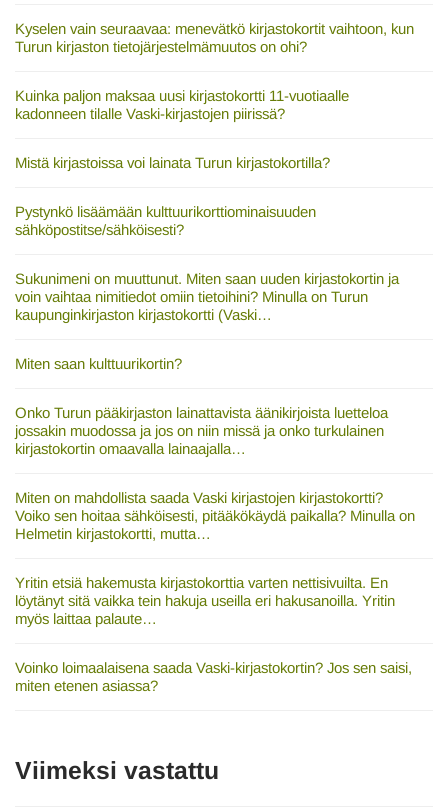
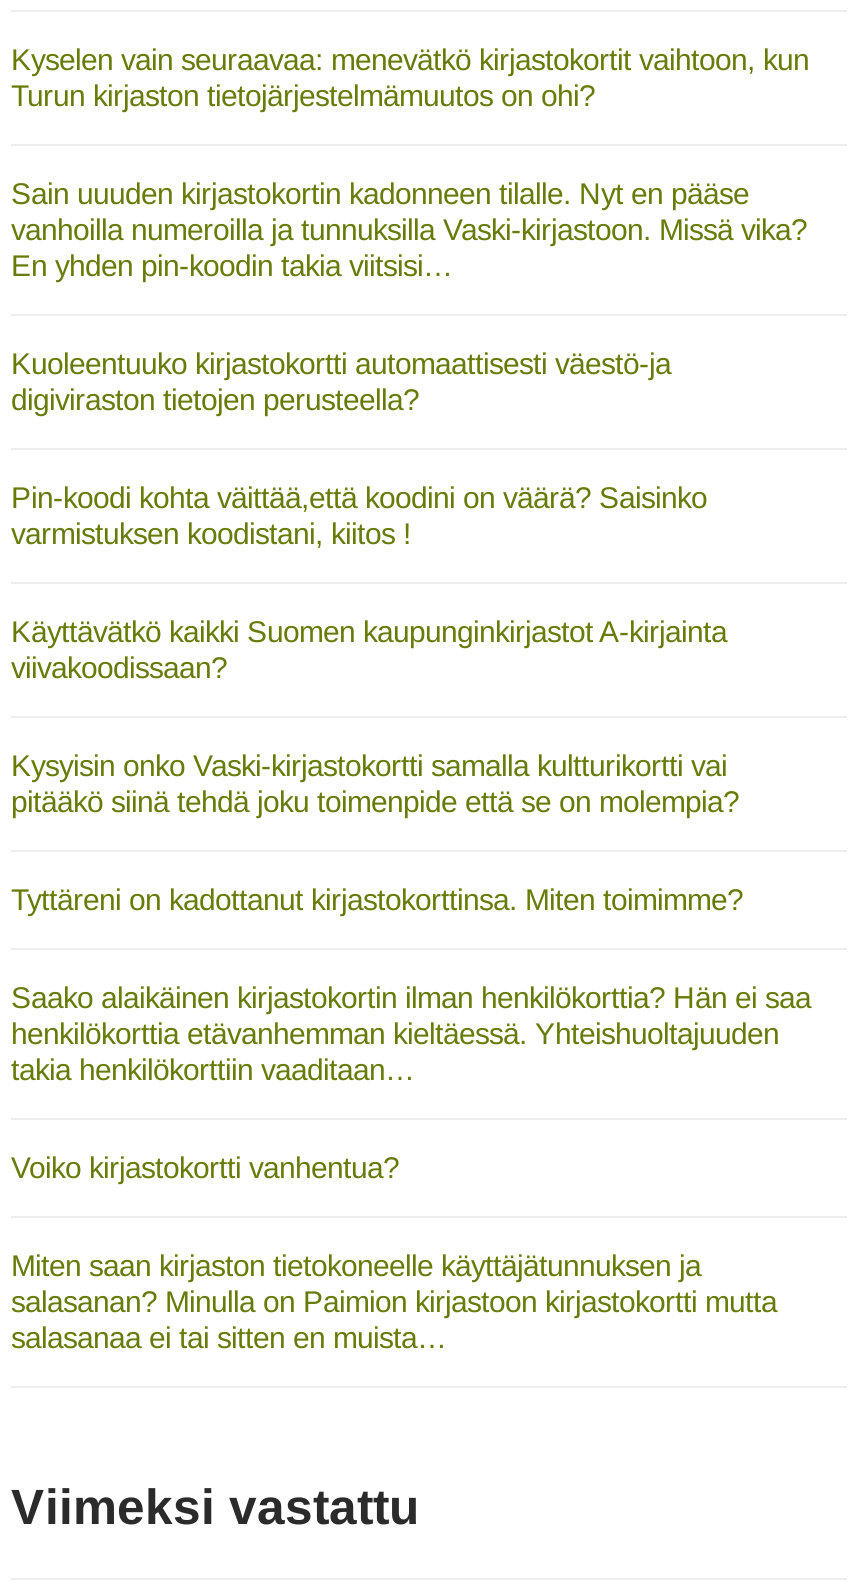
- Kuinka paljon maksaa uusi kirjastokortti 11-vuotiaalle
- kadonneen tilalle Vaski-kirjastojen piirissä?
+ Sain uuuden kirjastokortin kadonneen tilalle. Nyt en pääse
+ vanhoilla numeroilla ja tunnuksilla Vaski-kirjastoon. Missä vika?
+ En yhden pin-koodin takia viitsisi…

- Mistä kirjastoissa voi lainata Turun kirjastokortilla?
+ Kuoleentuuko kirjastokortti automaattisesti väestö-ja
+ digiviraston tietojen perusteella?

- Pystynkö lisäämään kulttuurikorttiominaisuuden
- sähköpostitse/sähköisesti?
+ Pin-koodi kohta väittää,että koodini on väärä? Saisinko
+ varmistuksen koodistani, kiitos !

- Sukunimeni on muuttunut. Miten saan uuden kirjastokortin ja
- voin vaihtaa nimitiedot omiin tietoihini? Minulla on Turun
- kaupunginkirjaston kirjastokortti (Vaski…
+ Käyttävätkö kaikki Suomen kaupunginkirjastot A-kirjainta
+ viivakoodissaan?

- Miten saan kulttuurikortin?
+ Kysyisin onko Vaski-kirjastokortti samalla kultturikortti vai
+ pitääkö siinä tehdä joku toimenpide että se on molempia?

- Onko Turun pääkirjaston lainattavista äänikirjoista luetteloa
- jossakin muodossa ja jos on niin missä ja onko turkulainen
- kirjastokortin omaavalla lainaajalla…
+ Tyttäreni on kadottanut kirjastokorttinsa. Miten toimimme?

- Miten on mahdollista saada Vaski kirjastojen kirjastokortti?
- Voiko sen hoitaa sähköisesti, pitääkökäydä paikalla? Minulla on
- Helmetin kirjastokortti, mutta…
+ Saako alaikäinen kirjastokortin ilman henkilökorttia? Hän ei saa
+ henkilökorttia etävanhemman kieltäessä. Yhteishuoltajuuden
+ takia henkilökorttiin vaaditaan…

- Yritin etsiä hakemusta kirjastokorttia varten nettisivuilta. En
- löytänyt sitä vaikka tein hakuja useilla eri hakusanoilla. Yritin
- myös laittaa palaute…
+ Voiko kirjastokortti vanhentua?

- Voinko loimaalaisena saada Vaski-kirjastokortin? Jos sen saisi,
- miten etenen asiassa?
+ Miten saan kirjaston tietokoneelle käyttäjätunnuksen ja
+ salasanan? Minulla on Paimion kirjastoon kirjastokortti mutta
+ salasanaa ei tai sitten en muista…
